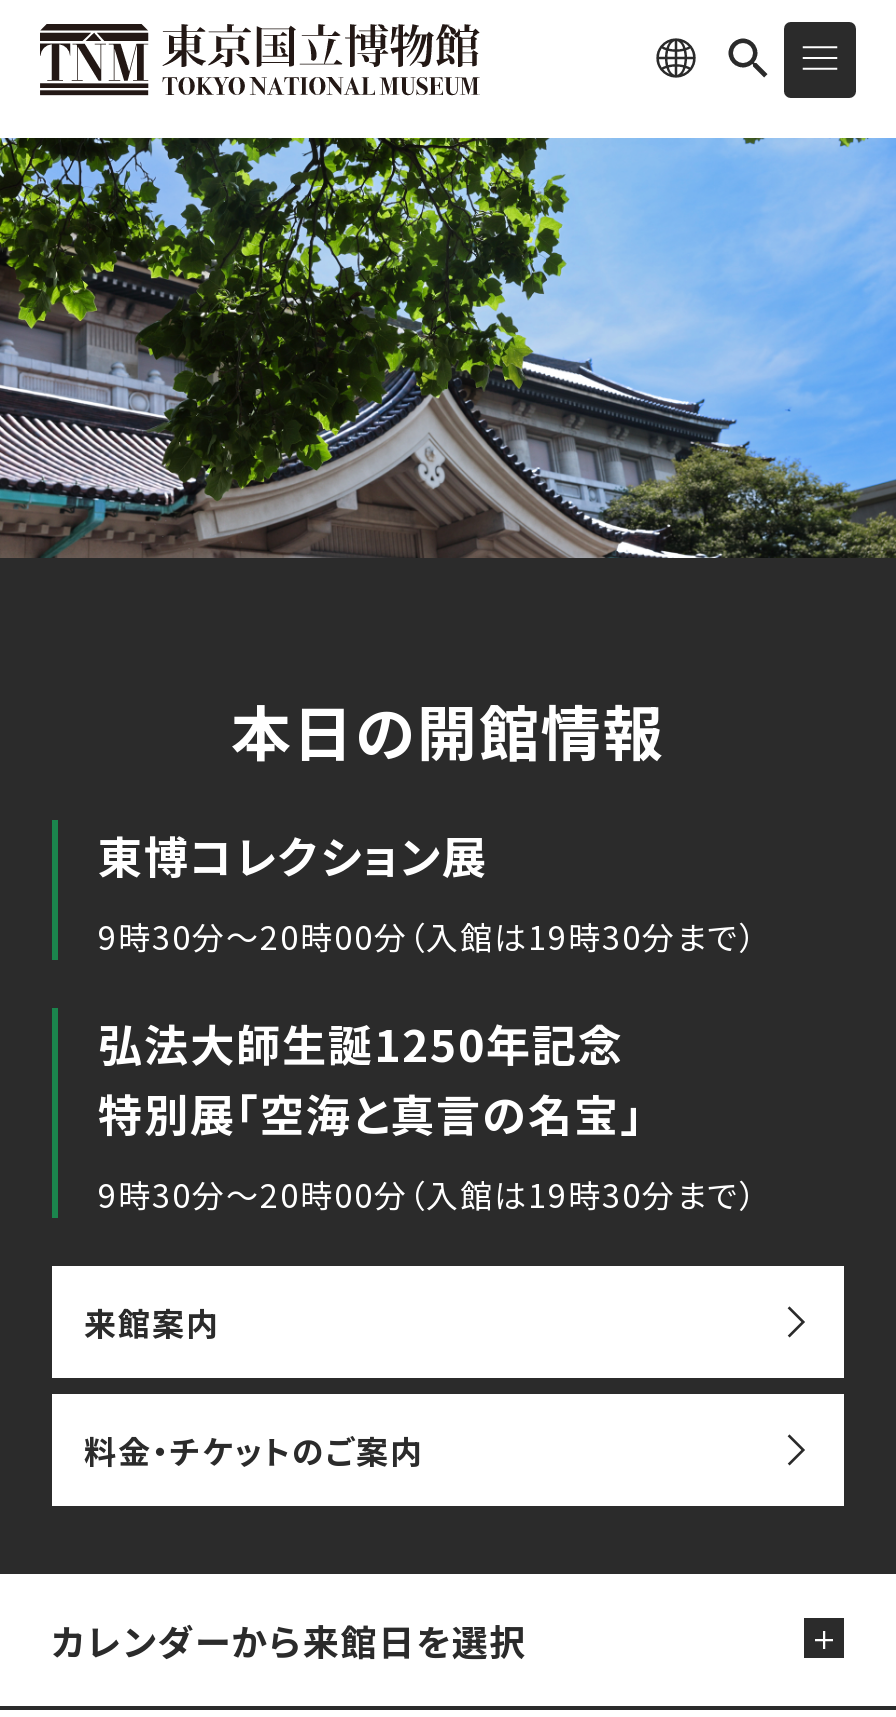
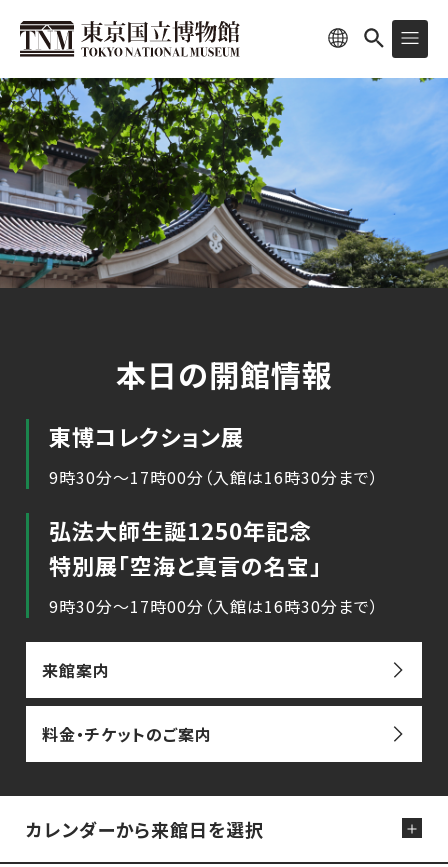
- 9時30分～20時00分（入館は19時30分まで）
+ 9時30分～17時00分（入館は16時30分まで）

- 9時30分～20時00分（入館は19時30分まで）
+ 9時30分～17時00分（入館は16時30分まで）
